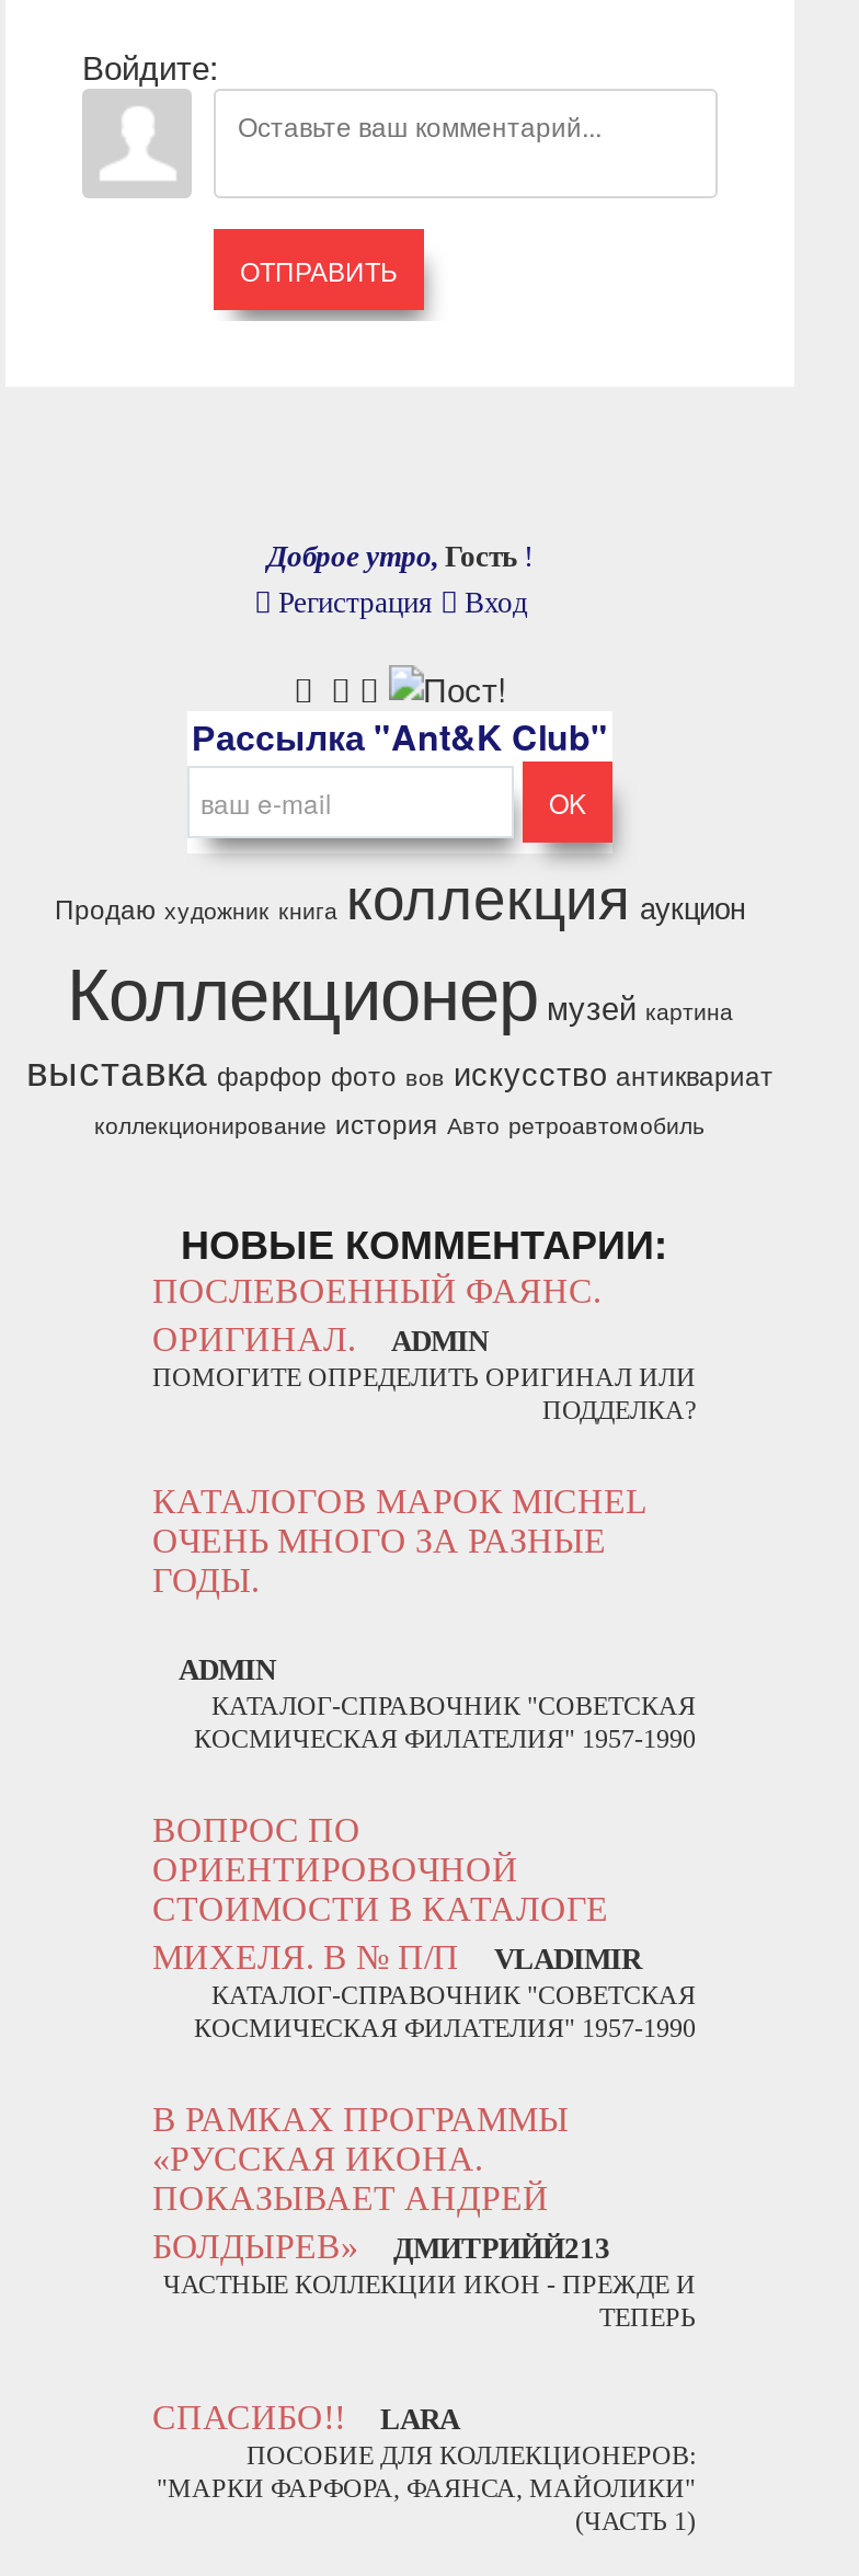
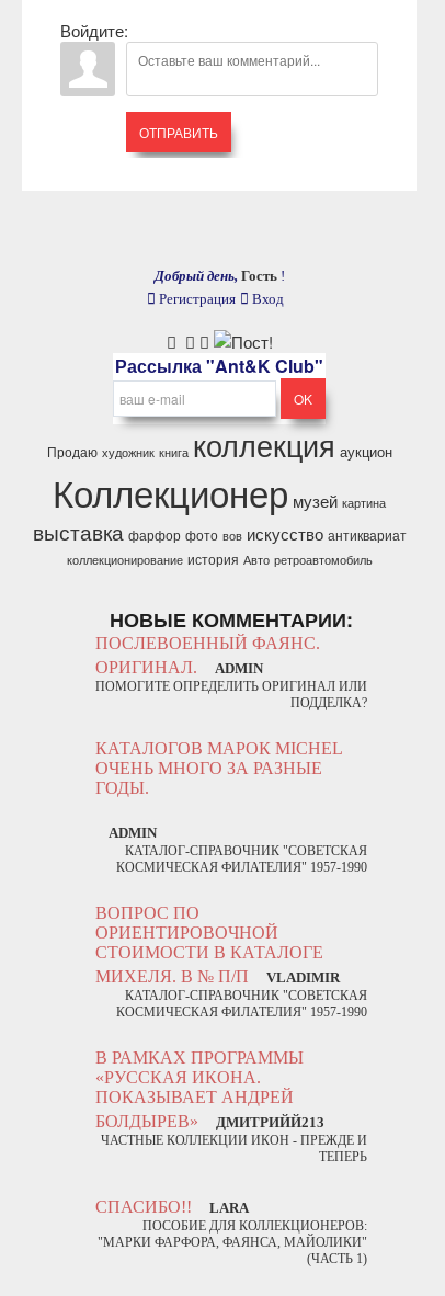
- Доброе утро, Гость !
+ Добрый день, Гость !
